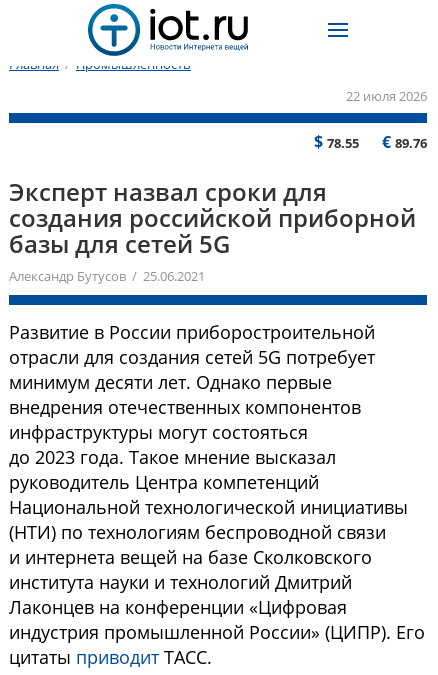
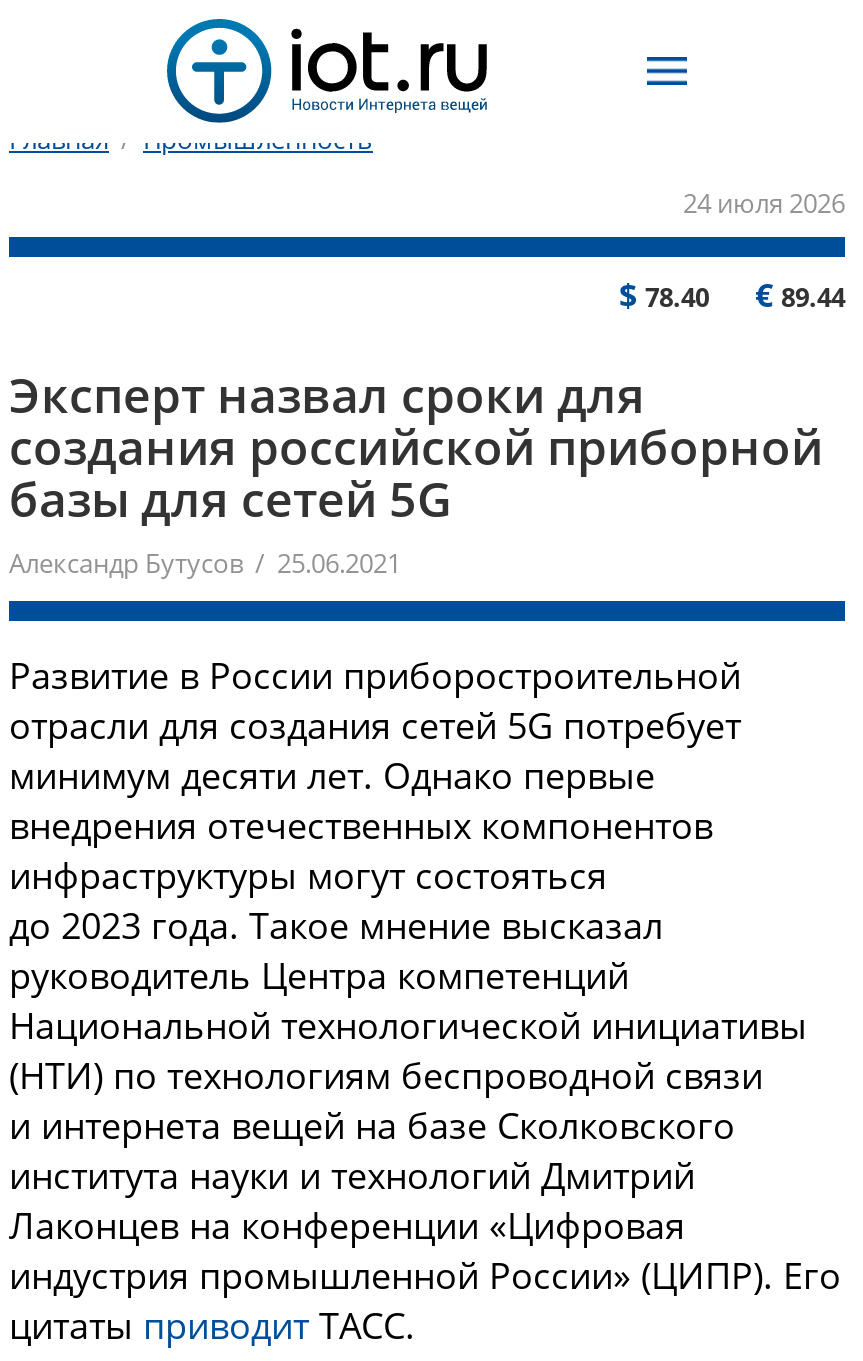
- 22 июля 2026
+ 24 июля 2026

- $78.55
+ $78.40

- €89.76
+ €89.44
